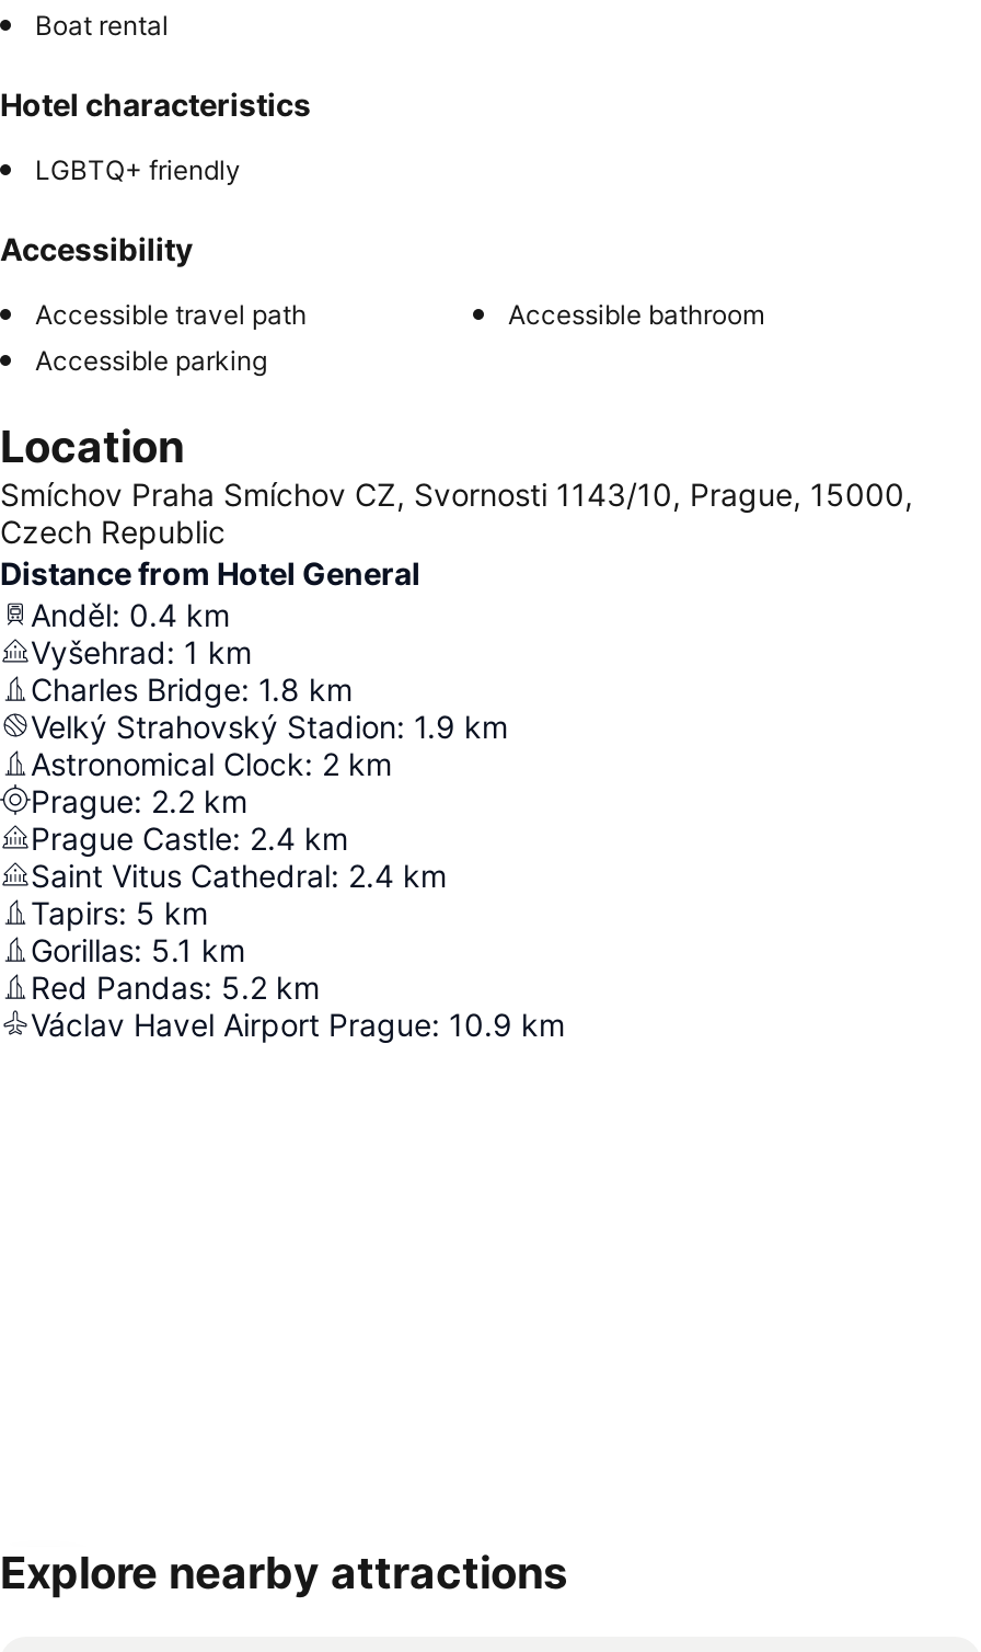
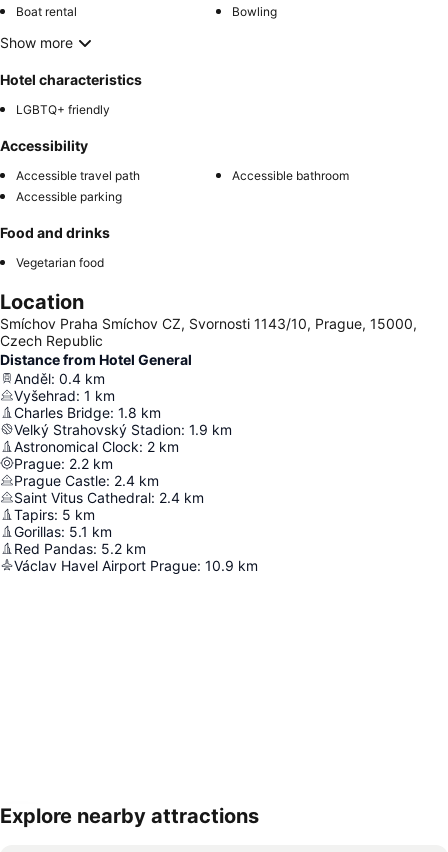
+ Bowling
+ Show more

+ Food and drinks
+ Vegetarian food
